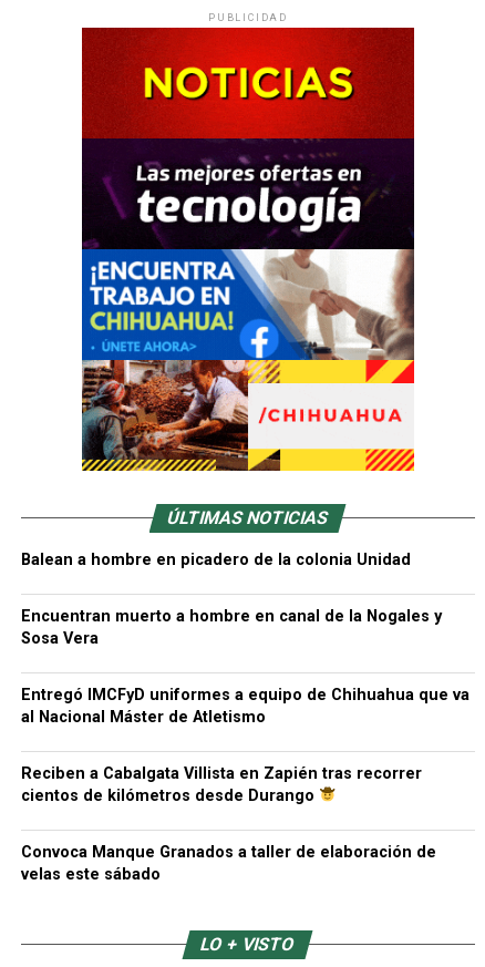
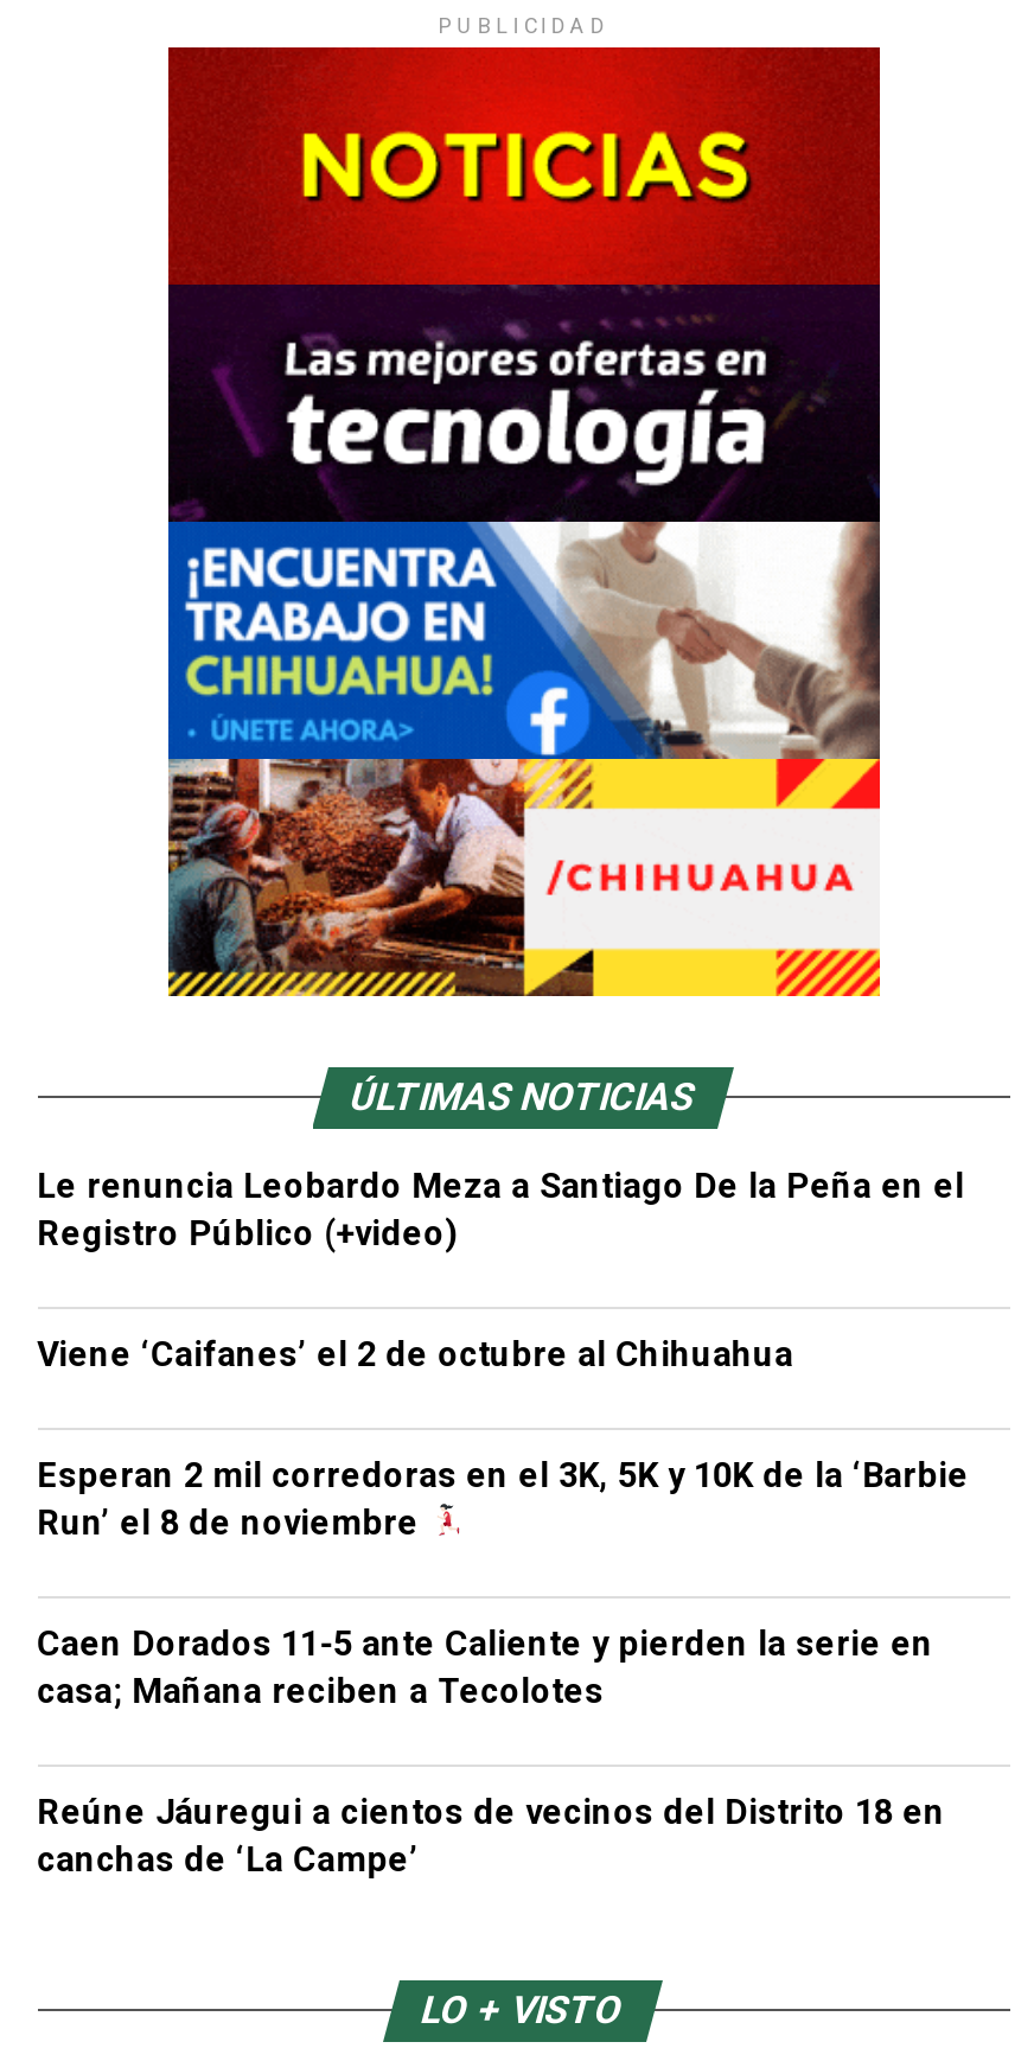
- Balean a hombre en picadero de la colonia Unidad
+ Le renuncia Leobardo Meza a Santiago De la Peña en el
+ Registro Público (+video)

- Encuentran muerto a hombre en canal de la Nogales y
- Sosa Vera
+ Viene ‘Caifanes’ el 2 de octubre al Chihuahua

- Entregó IMCFyD uniformes a equipo de Chihuahua que va
- al Nacional Máster de Atletismo
+ Esperan 2 mil corredoras en el 3K, 5K y 10K de la ‘Barbie
+ Run’ el 8 de noviembre

- Reciben a Cabalgata Villista en Zapién tras recorrer
- cientos de kilómetros desde Durango
+ Caen Dorados 11-5 ante Caliente y pierden la serie en
+ casa; Mañana reciben a Tecolotes

- Convoca Manque Granados a taller de elaboración de
- velas este sábado
+ Reúne Jáuregui a cientos de vecinos del Distrito 18 en
+ canchas de ‘La Campe’
